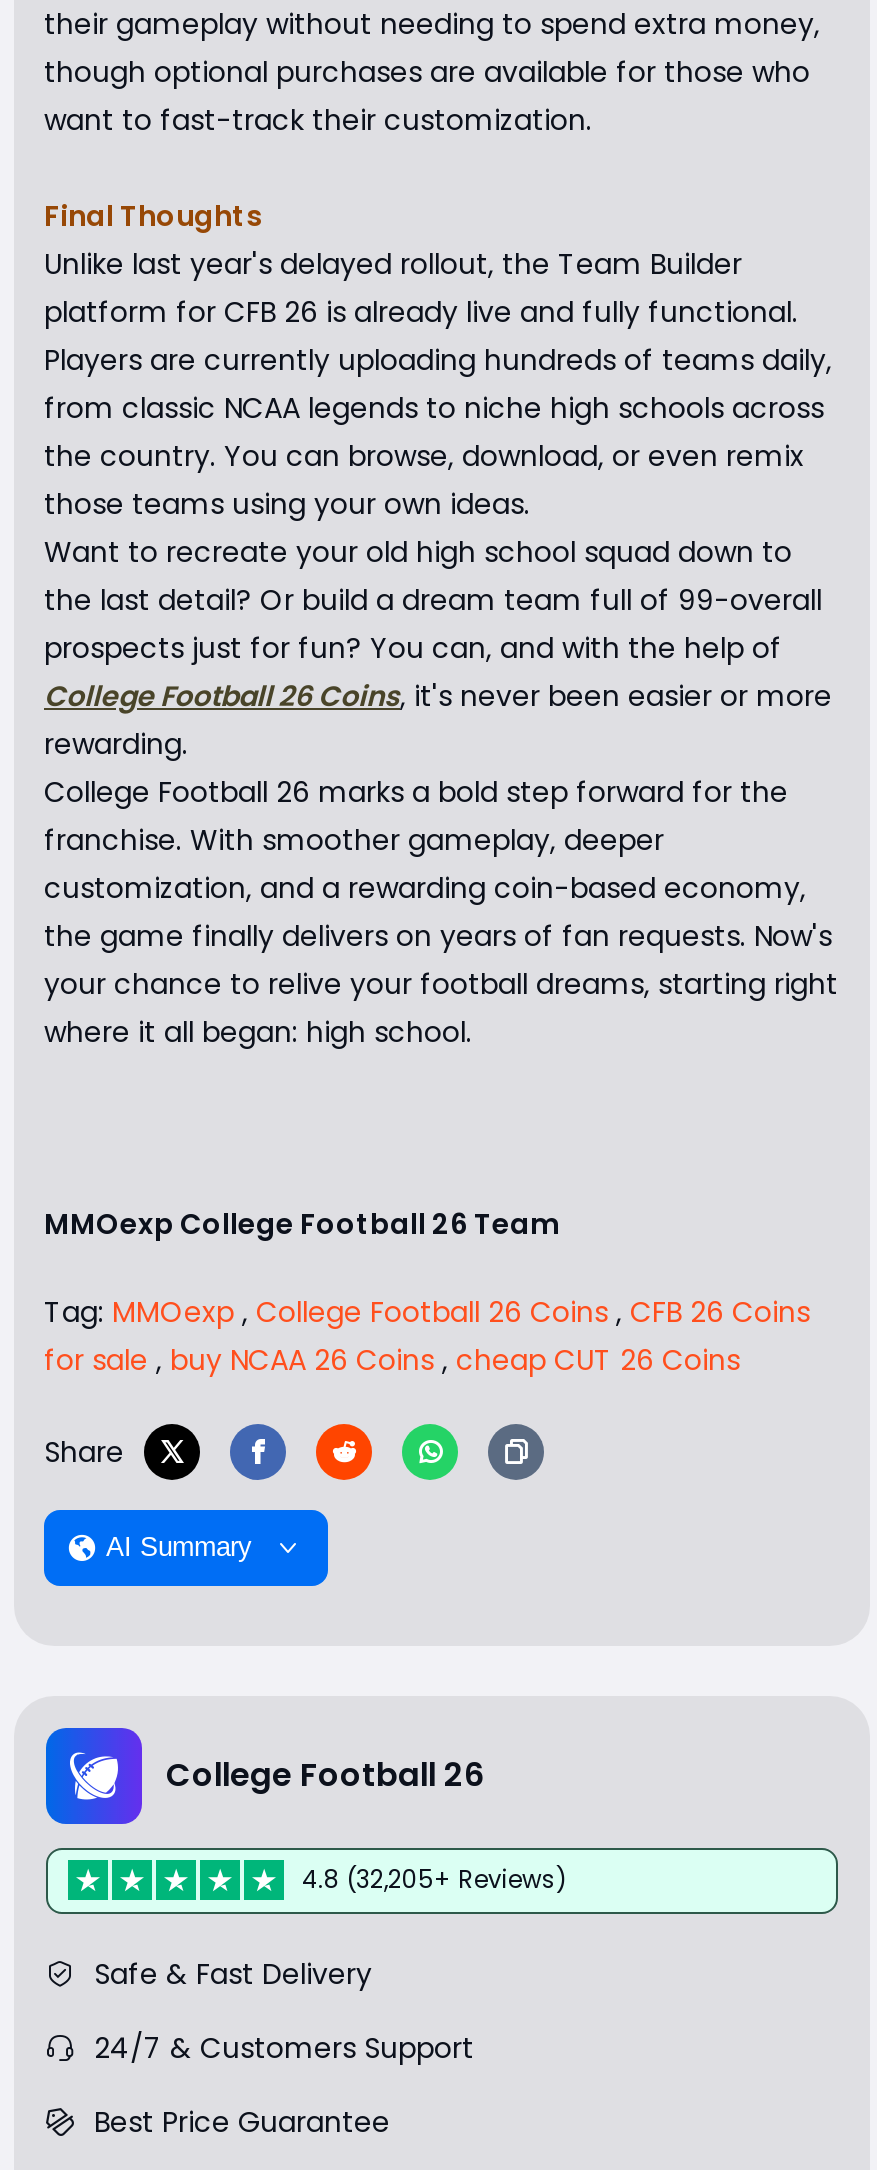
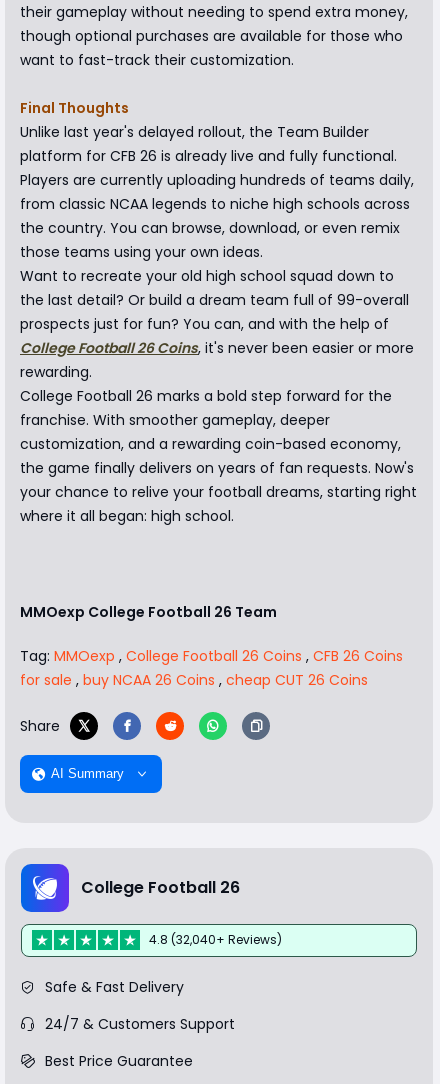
- 4.8 (32,205+ Reviews)
+ 4.8 (32,040+ Reviews)
